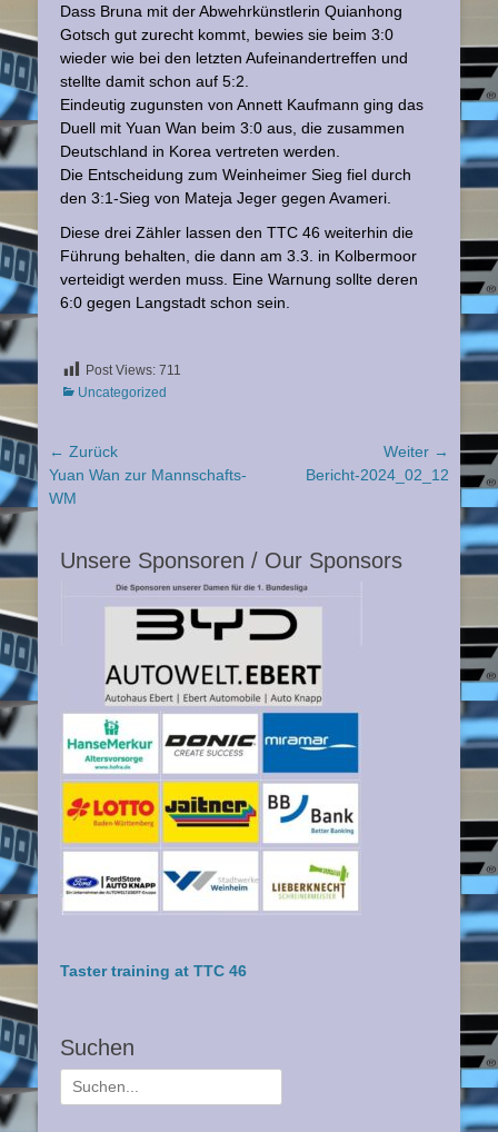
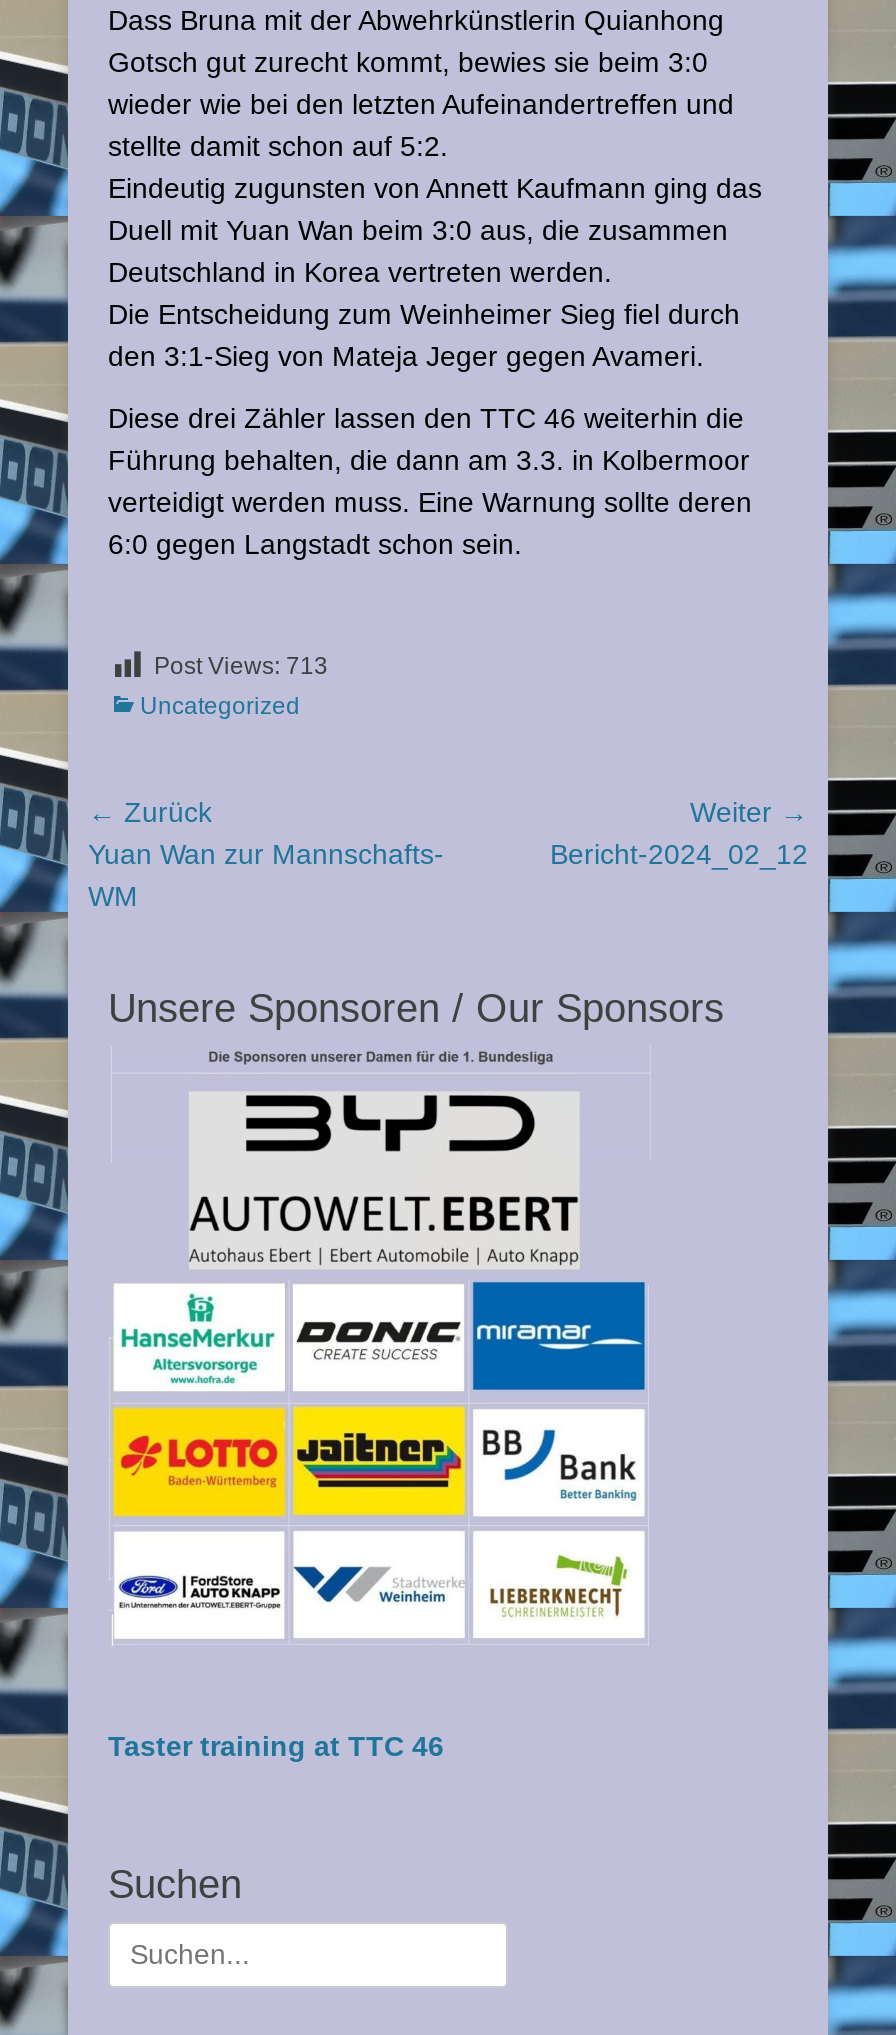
- Post Views: 711
+ Post Views: 713
